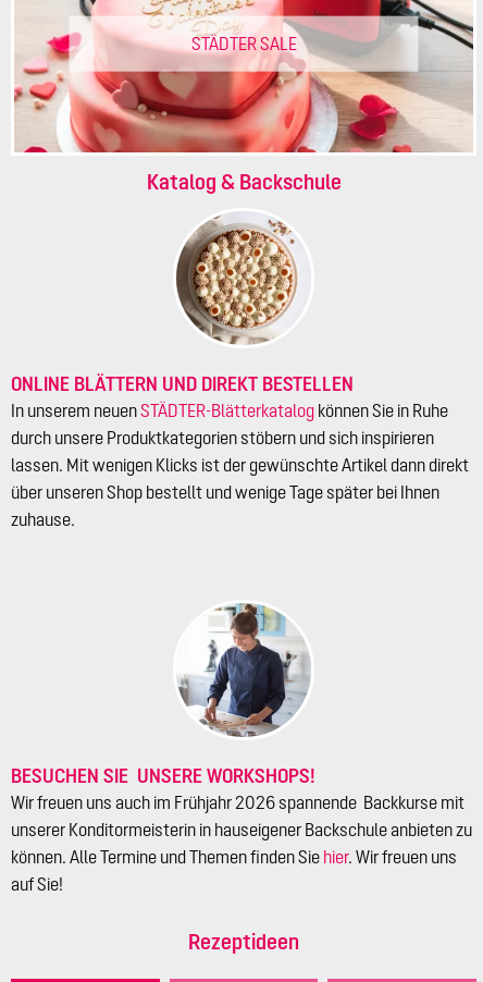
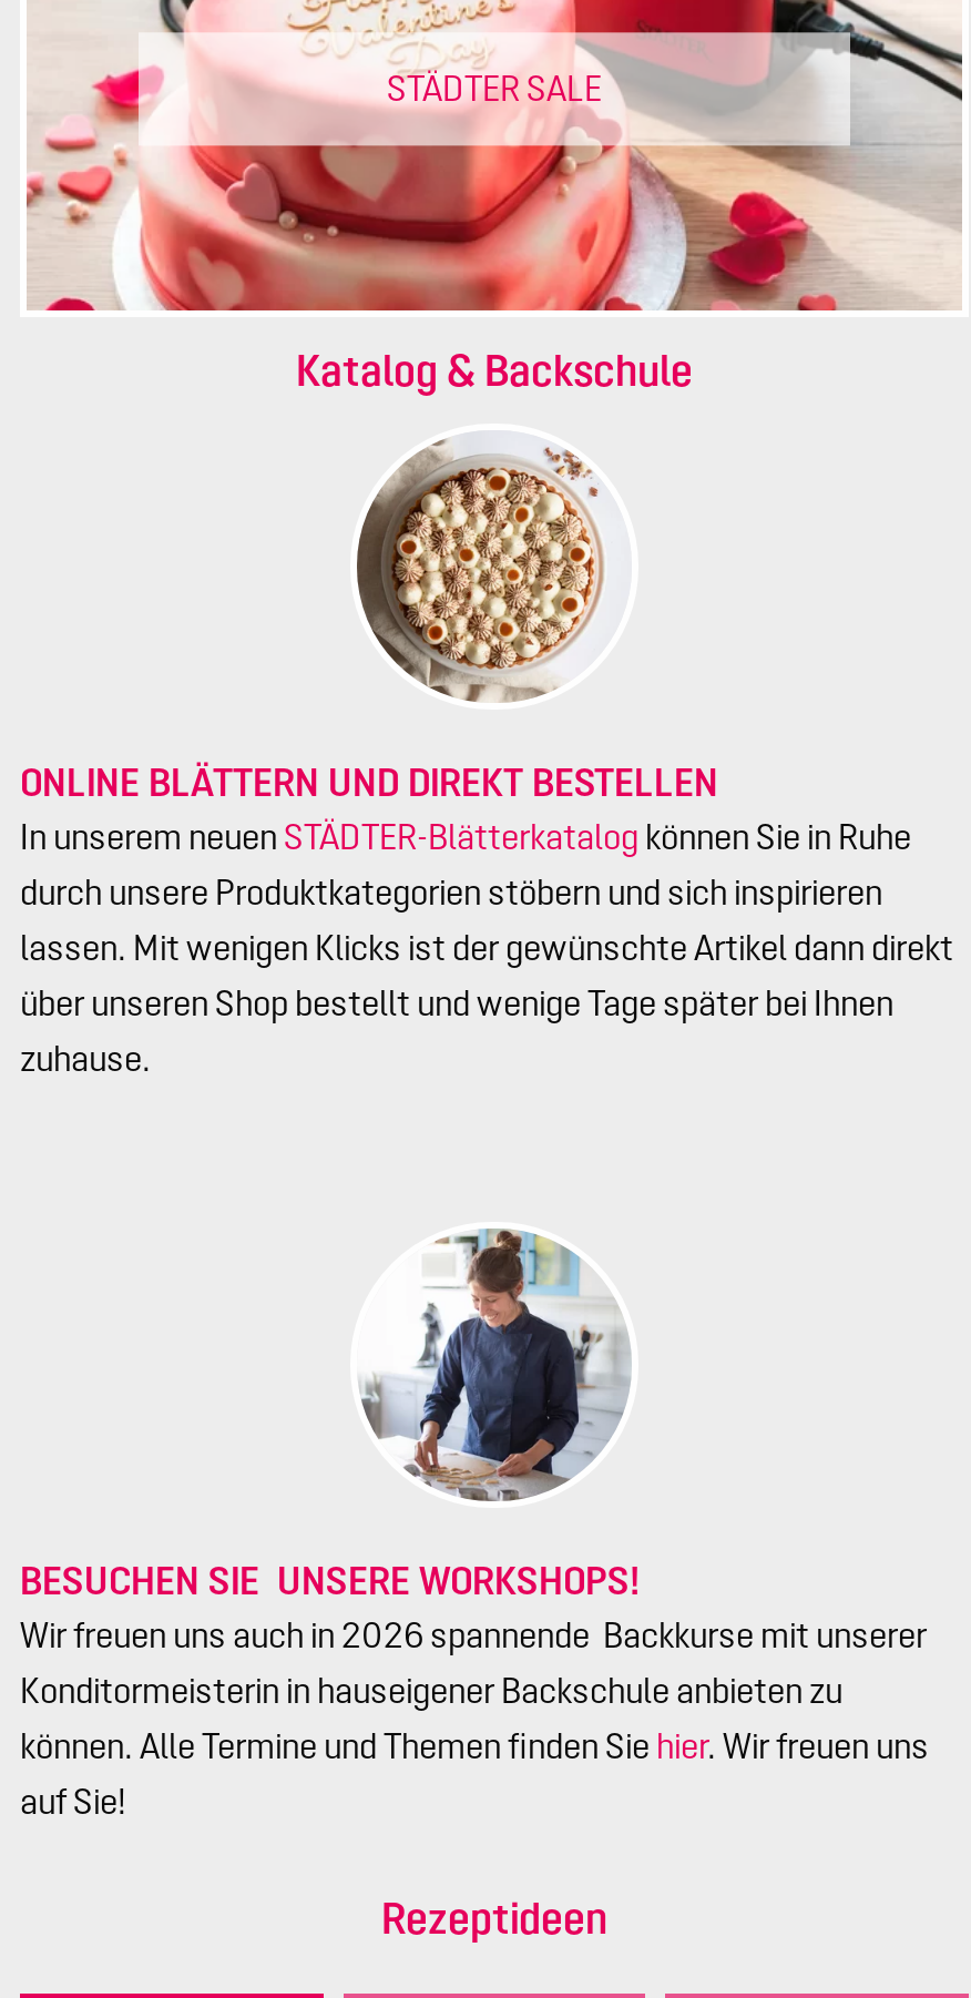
- Wir freuen uns auch im Frühjahr 2026 spannende Backkurse mit
- unserer Konditormeisterin in hauseigener Backschule anbieten zu
+ Wir freuen uns auch in 2026 spannende Backkurse mit unserer
+ Konditormeisterin in hauseigener Backschule anbieten zu
